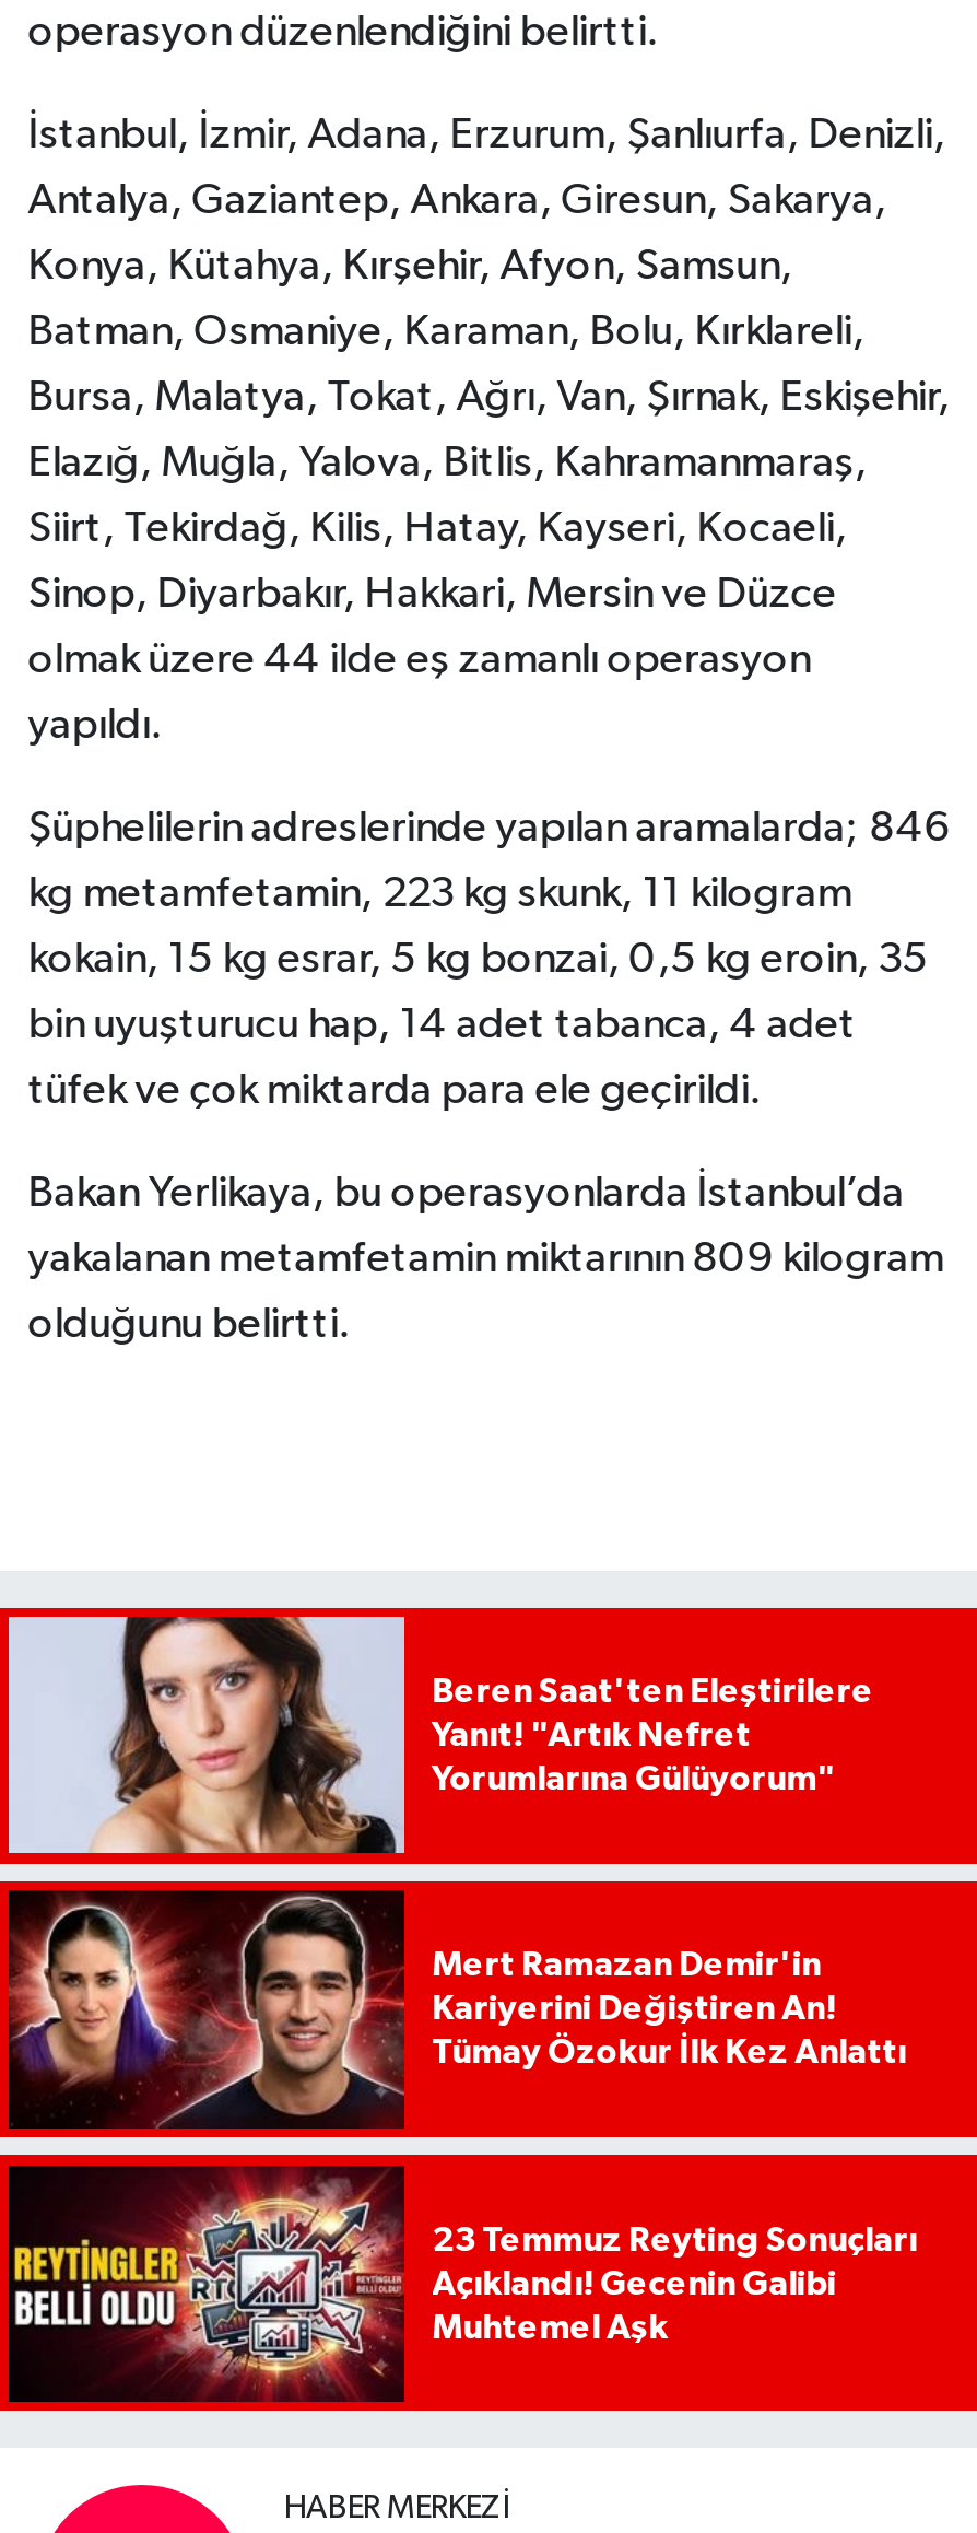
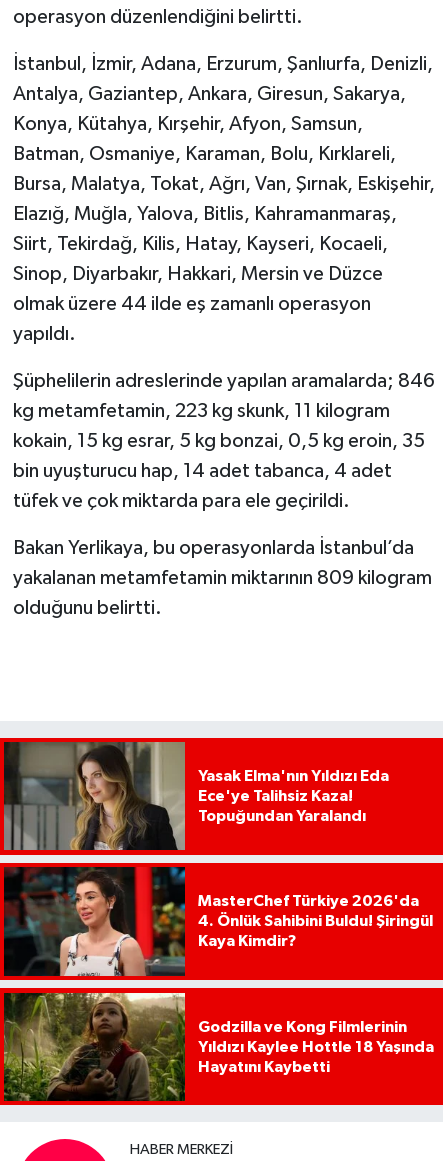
- [image]
- Beren Saat'ten Eleştirilere
- Yanıt! "Artık Nefret
- Yorumlarına Gülüyorum"
+ [image]
+ Yasak Elma'nın Yıldızı Eda
+ Ece'ye Talihsiz Kaza!
+ Topuğundan Yaralandı

- [image]
- Mert Ramazan Demir'in
- Kariyerini Değiştiren An!
- Tümay Özokur İlk Kez Anlattı
+ [image]
+ MasterChef Türkiye 2026'da
+ 4. Önlük Sahibini Buldu! Şiringül
+ Kaya Kimdir?

- [image]
- 23 Temmuz Reyting Sonuçları
- Açıklandı! Gecenin Galibi
- Muhtemel Aşk
+ [image]
+ Godzilla ve Kong Filmlerinin
+ Yıldızı Kaylee Hottle 18 Yaşında
+ Hayatını Kaybetti
